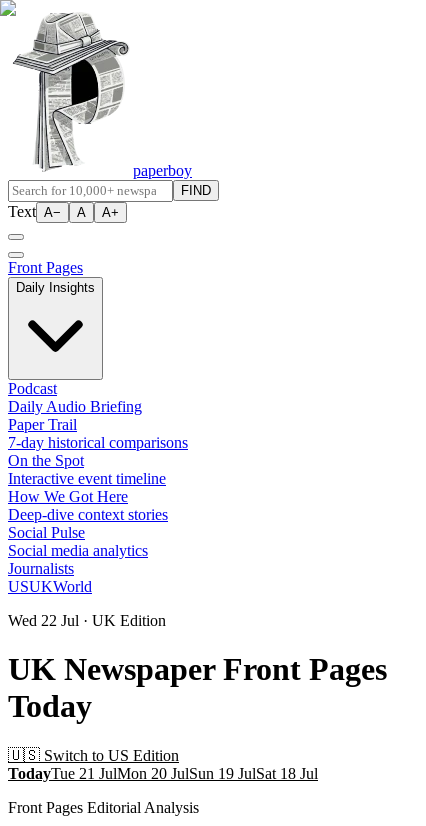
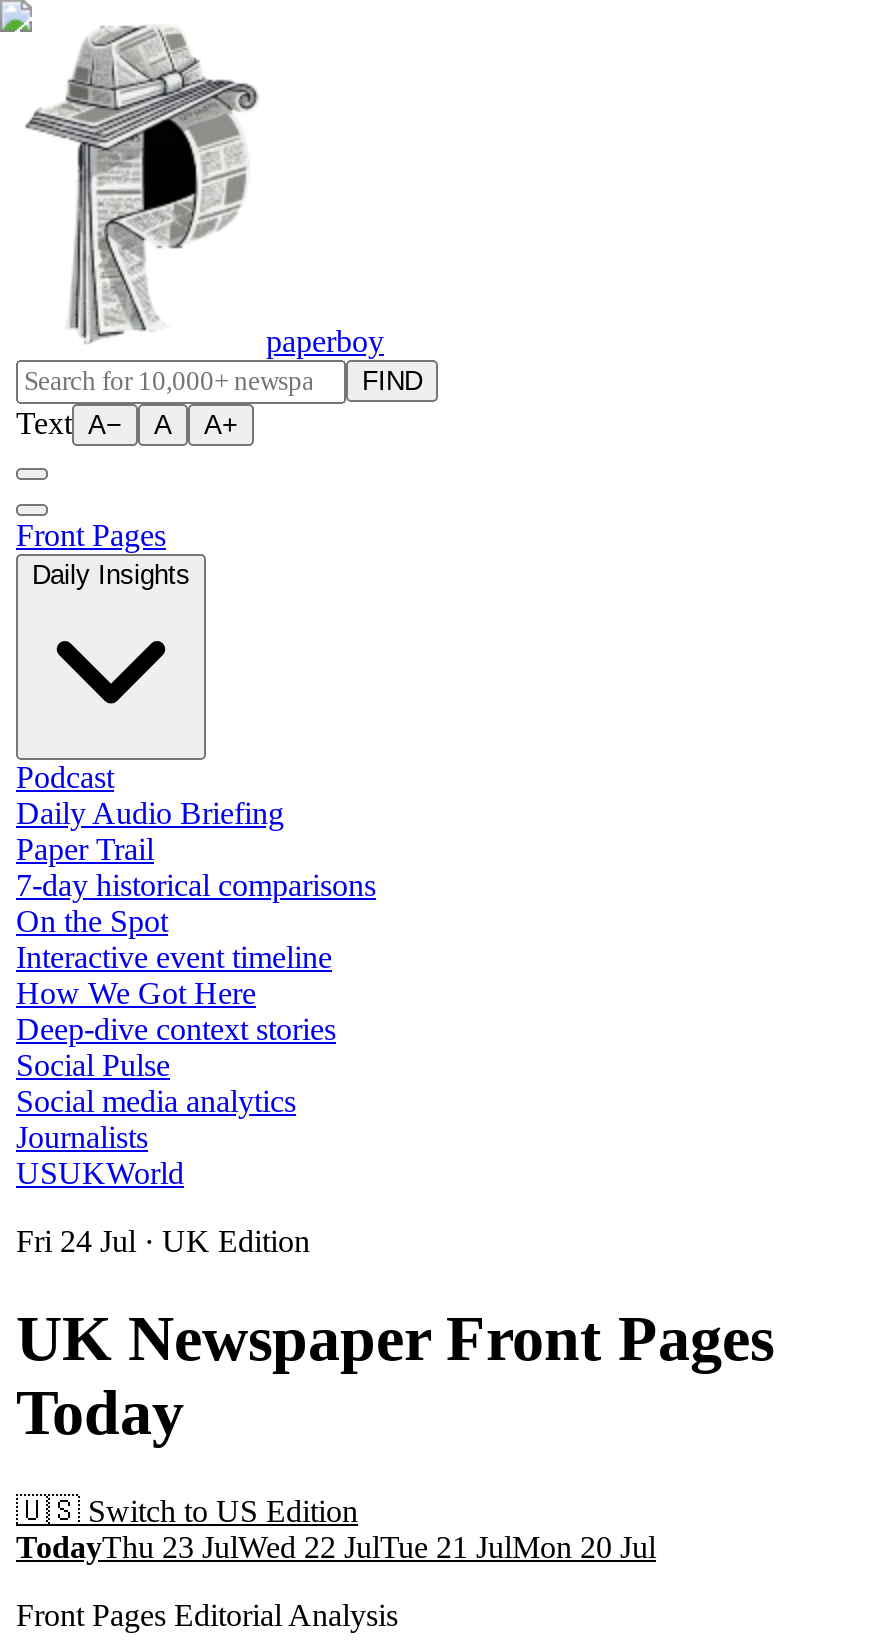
- Wed 22 Jul · UK Edition
+ Fri 24 Jul · UK Edition

- TodayTue 21 JulMon 20 JulSun 19 JulSat 18 Jul
+ TodayThu 23 JulWed 22 JulTue 21 JulMon 20 Jul
